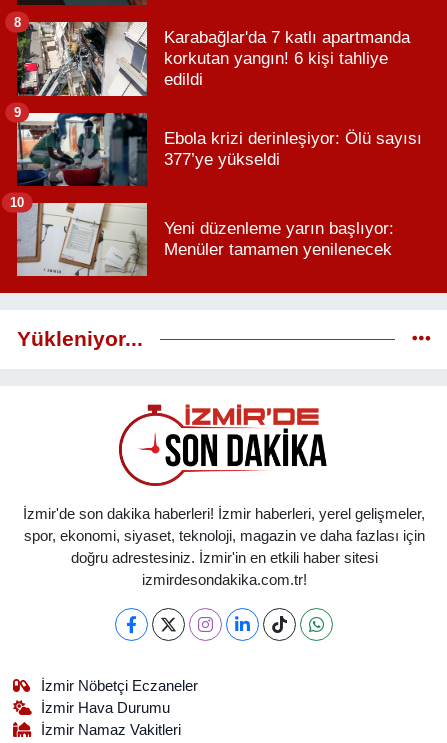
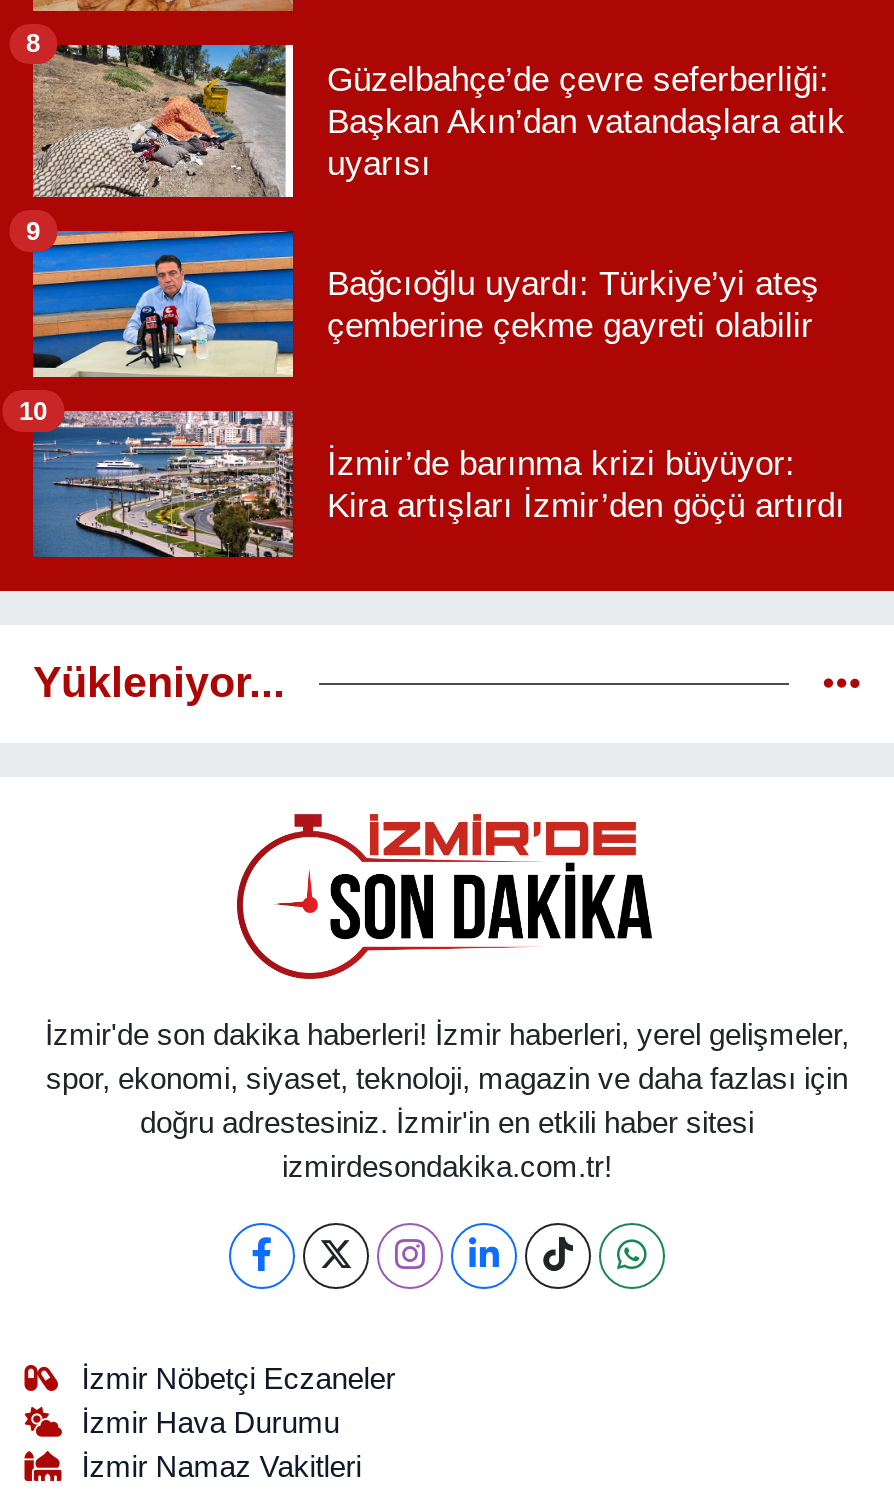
- [image]
- Karabağlar'da 7 katlı apartmanda
- korkutan yangın! 6 kişi tahliye
- edildi
+ [image]
+ Güzelbahçe’de çevre seferberliği:
+ Başkan Akın’dan vatandaşlara atık
+ uyarısı

- [image]
- Ebola krizi derinleşiyor: Ölü sayısı
- 377’ye yükseldi
+ [image]
+ Bağcıoğlu uyardı: Türkiye’yi ateş
+ çemberine çekme gayreti olabilir

- [image]
- Yeni düzenleme yarın başlıyor:
- Menüler tamamen yenilenecek
+ [image]
+ İzmir’de barınma krizi büyüyor:
+ Kira artışları İzmir’den göçü artırdı
